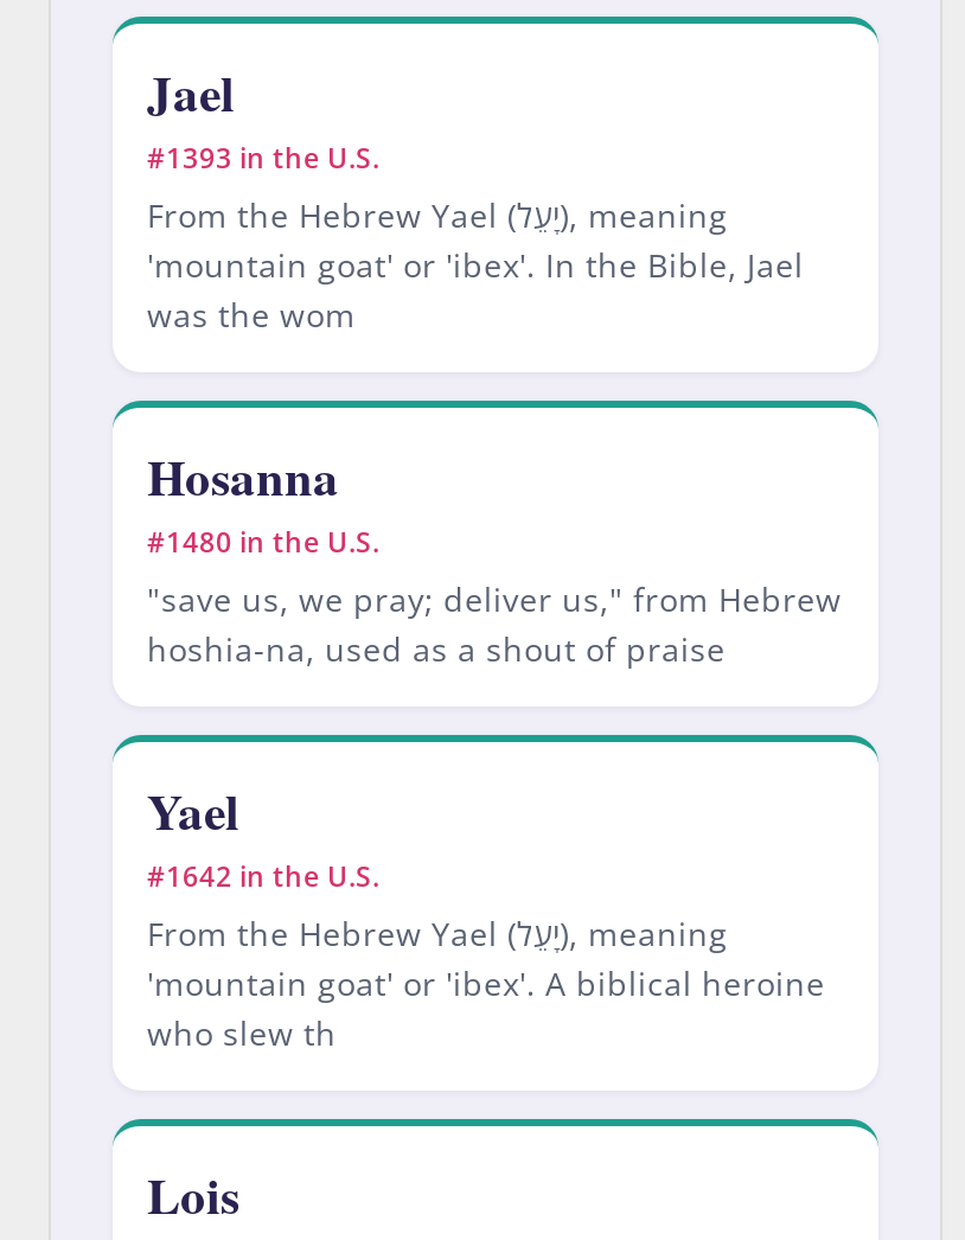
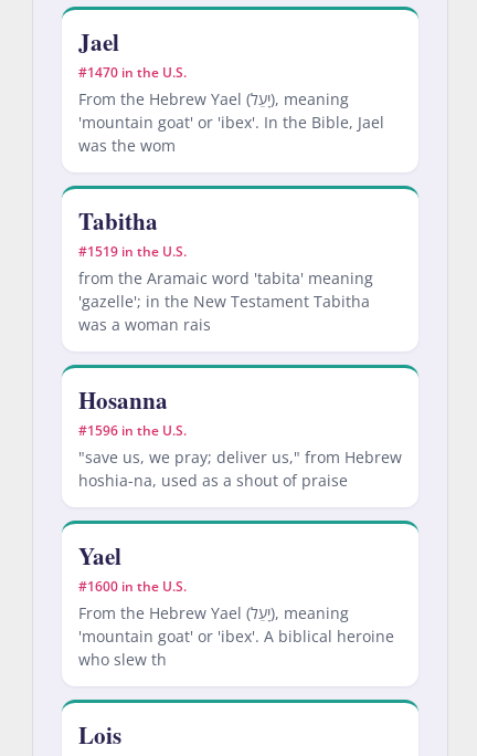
- #1393 in the U.S.
+ #1470 in the U.S.

+ Tabitha
+ #1519 in the U.S.
+ from the Aramaic word 'tabita' meaning
+ 'gazelle'; in the New Testament Tabitha
+ was a woman rais

- #1480 in the U.S.
+ #1596 in the U.S.

- #1642 in the U.S.
+ #1600 in the U.S.
